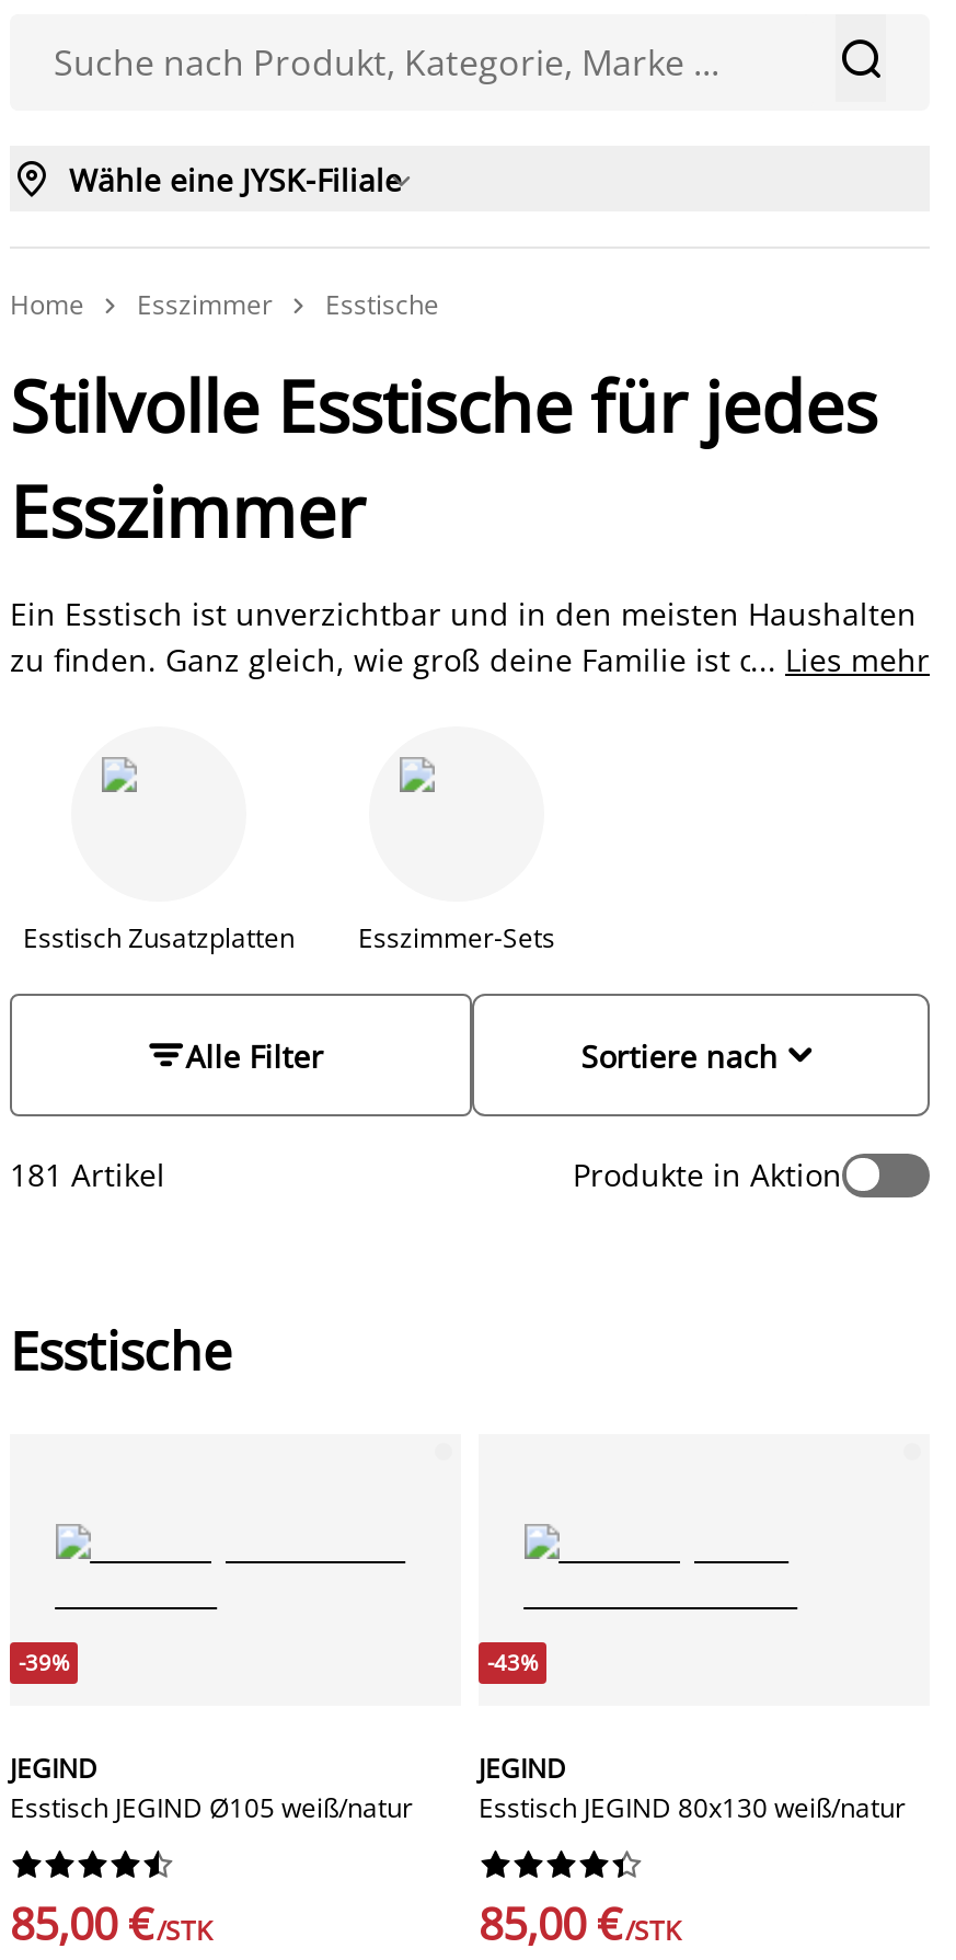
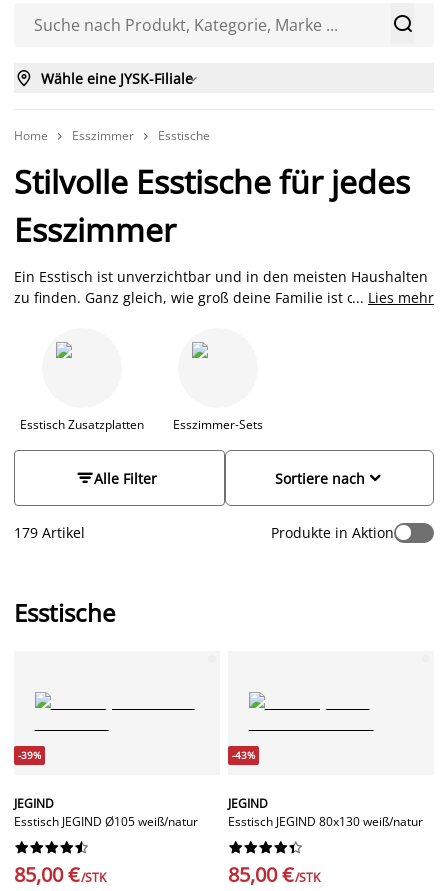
- 181 Artikel
+ 179 Artikel
